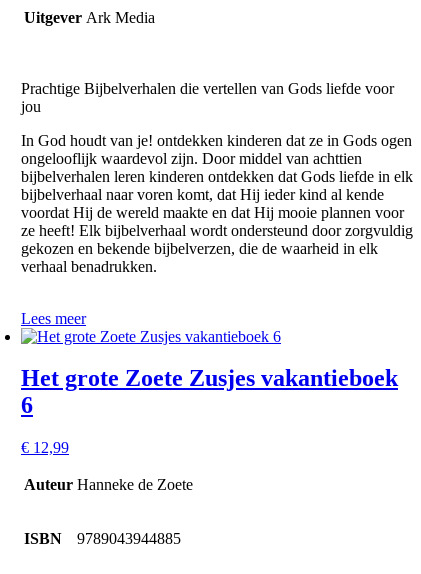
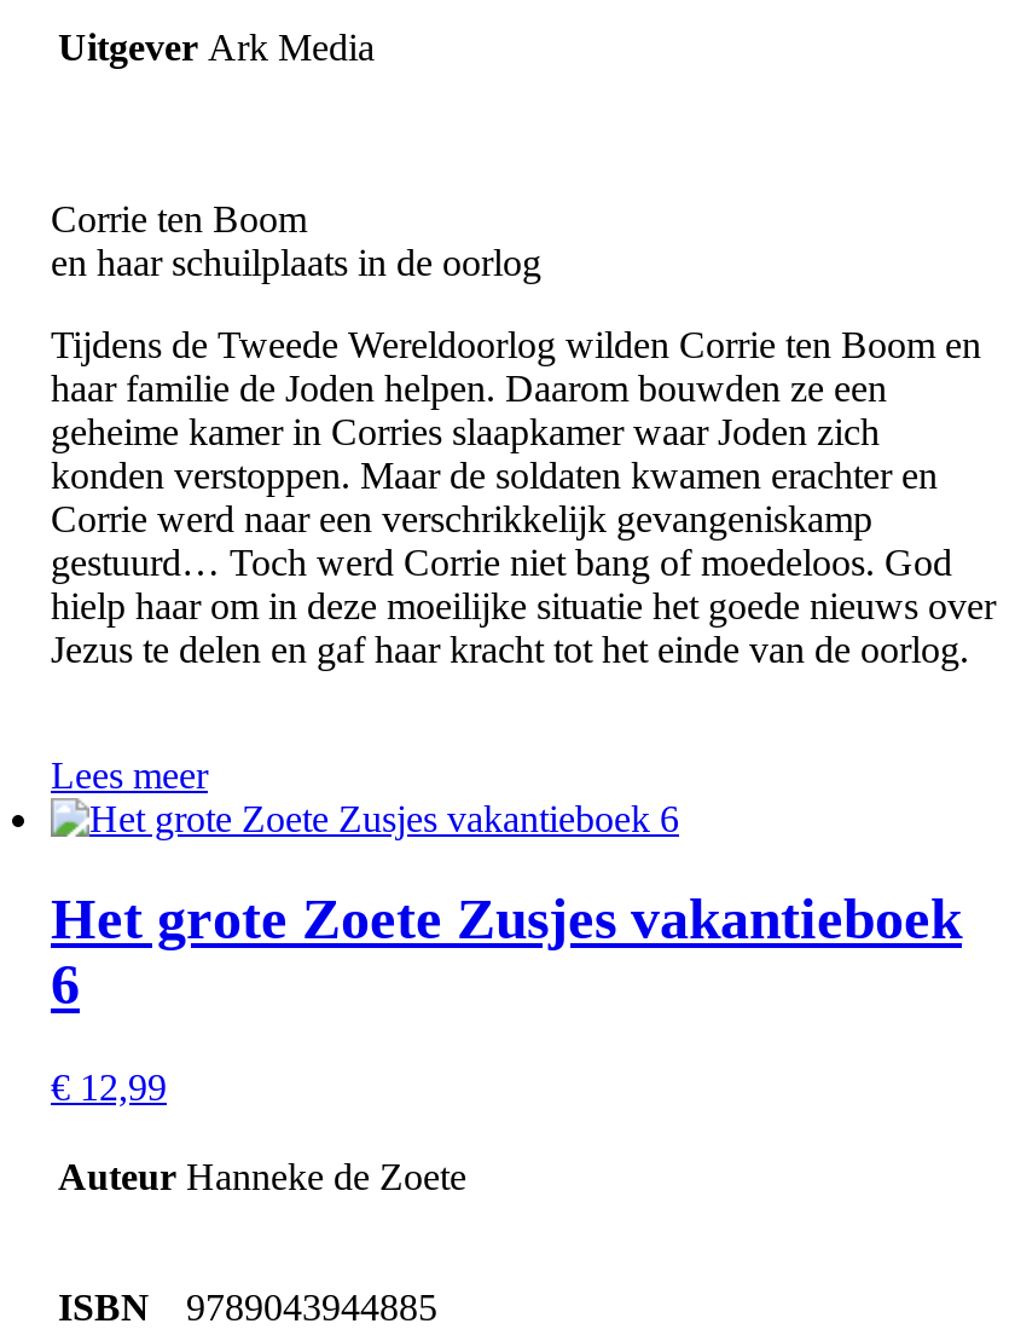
- Prachtige Bijbelverhalen die vertellen van Gods liefde voor
- jou
+ Corrie ten Boom
+ en haar schuilplaats in de oorlog

- In God houdt van je! ontdekken kinderen dat ze in Gods ogen
- ongelooflijk waardevol zijn. Door middel van achttien
- bijbelverhalen leren kinderen ontdekken dat Gods liefde in elk
- bijbelverhaal naar voren komt, dat Hij ieder kind al kende
- voordat Hij de wereld maakte en dat Hij mooie plannen voor
- ze heeft! Elk bijbelverhaal wordt ondersteund door zorgvuldig
- gekozen en bekende bijbelverzen, die de waarheid in elk
- verhaal benadrukken.
+ Tijdens de Tweede Wereldoorlog wilden Corrie ten Boom en
+ haar familie de Joden helpen. Daarom bouwden ze een
+ geheime kamer in Corries slaapkamer waar Joden zich
+ konden verstoppen. Maar de soldaten kwamen erachter en
+ Corrie werd naar een verschrikkelijk gevangeniskamp
+ gestuurd… Toch werd Corrie niet bang of moedeloos. God
+ hielp haar om in deze moeilijke situatie het goede nieuws over
+ Jezus te delen en gaf haar kracht tot het einde van de oorlog.
